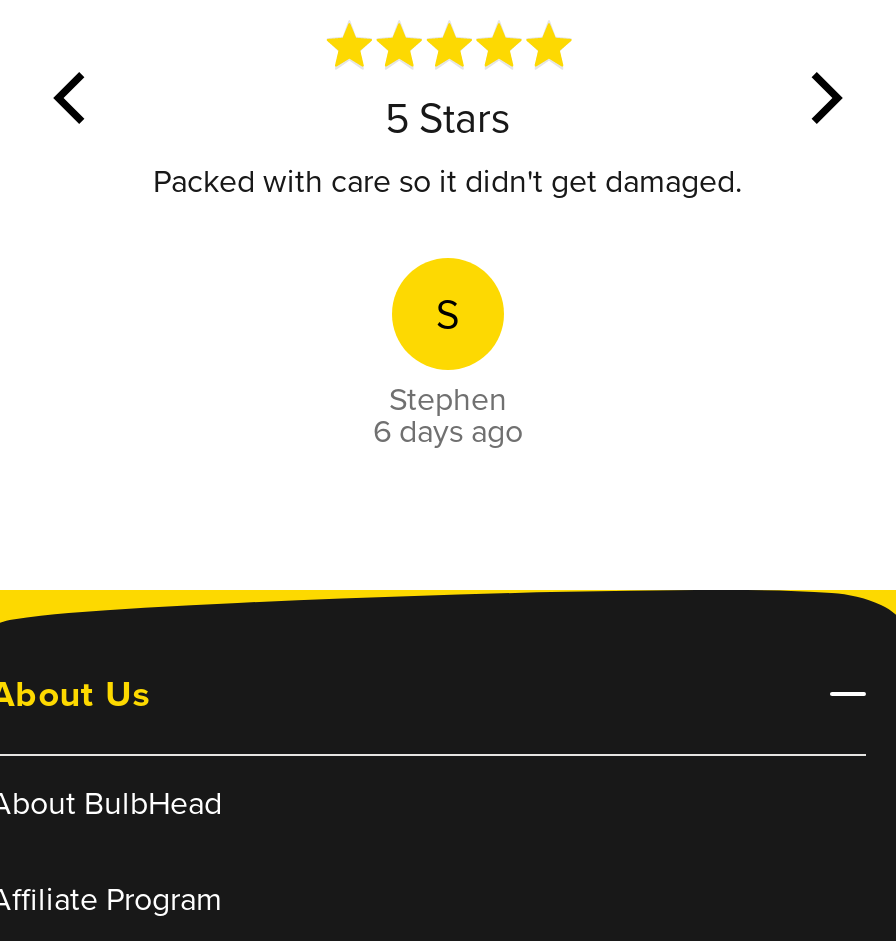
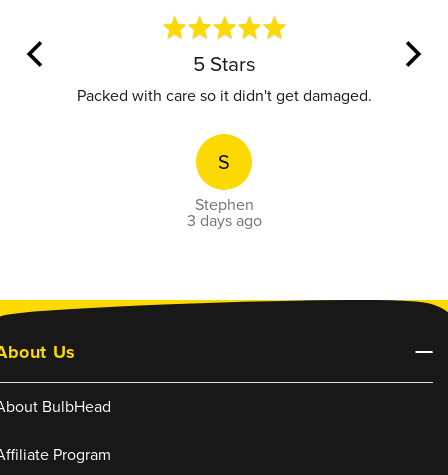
- 6 days ago
+ 3 days ago
